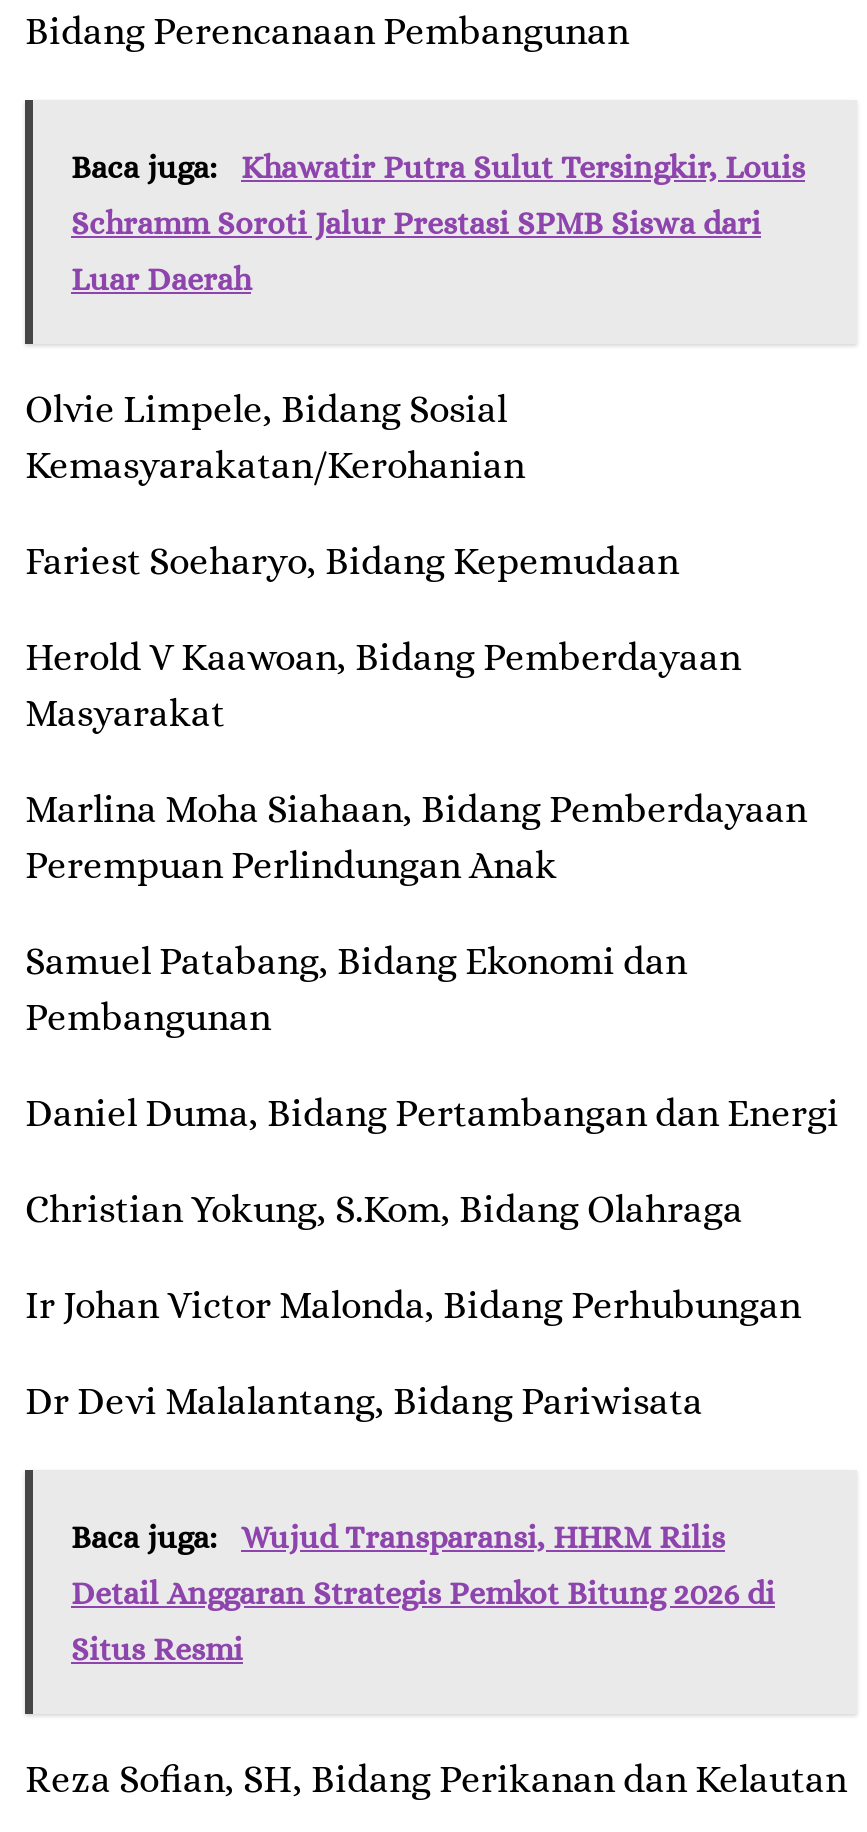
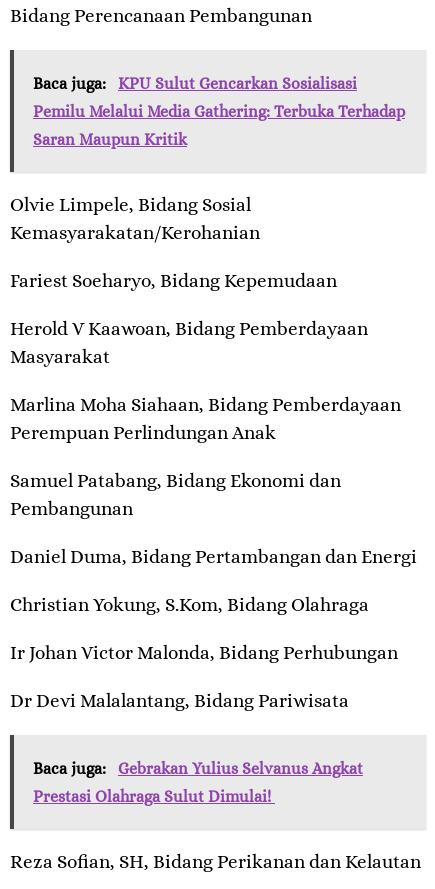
- Baca juga: Khawatir Putra Sulut Tersingkir, Louis
+ Baca juga: KPU Sulut Gencarkan Sosialisasi

- Schramm Soroti Jalur Prestasi SPMB Siswa dari
+ Pemilu Melalui Media Gathering: Terbuka Terhadap

- Luar Daerah
+ Saran Maupun Kritik

- Baca juga: Wujud Transparansi, HHRM Rilis
- Detail Anggaran Strategis Pemkot Bitung 2026 di
- Situs Resmi
+ Baca juga: Gebrakan Yulius Selvanus Angkat
+ Prestasi Olahraga Sulut Dimulai!
